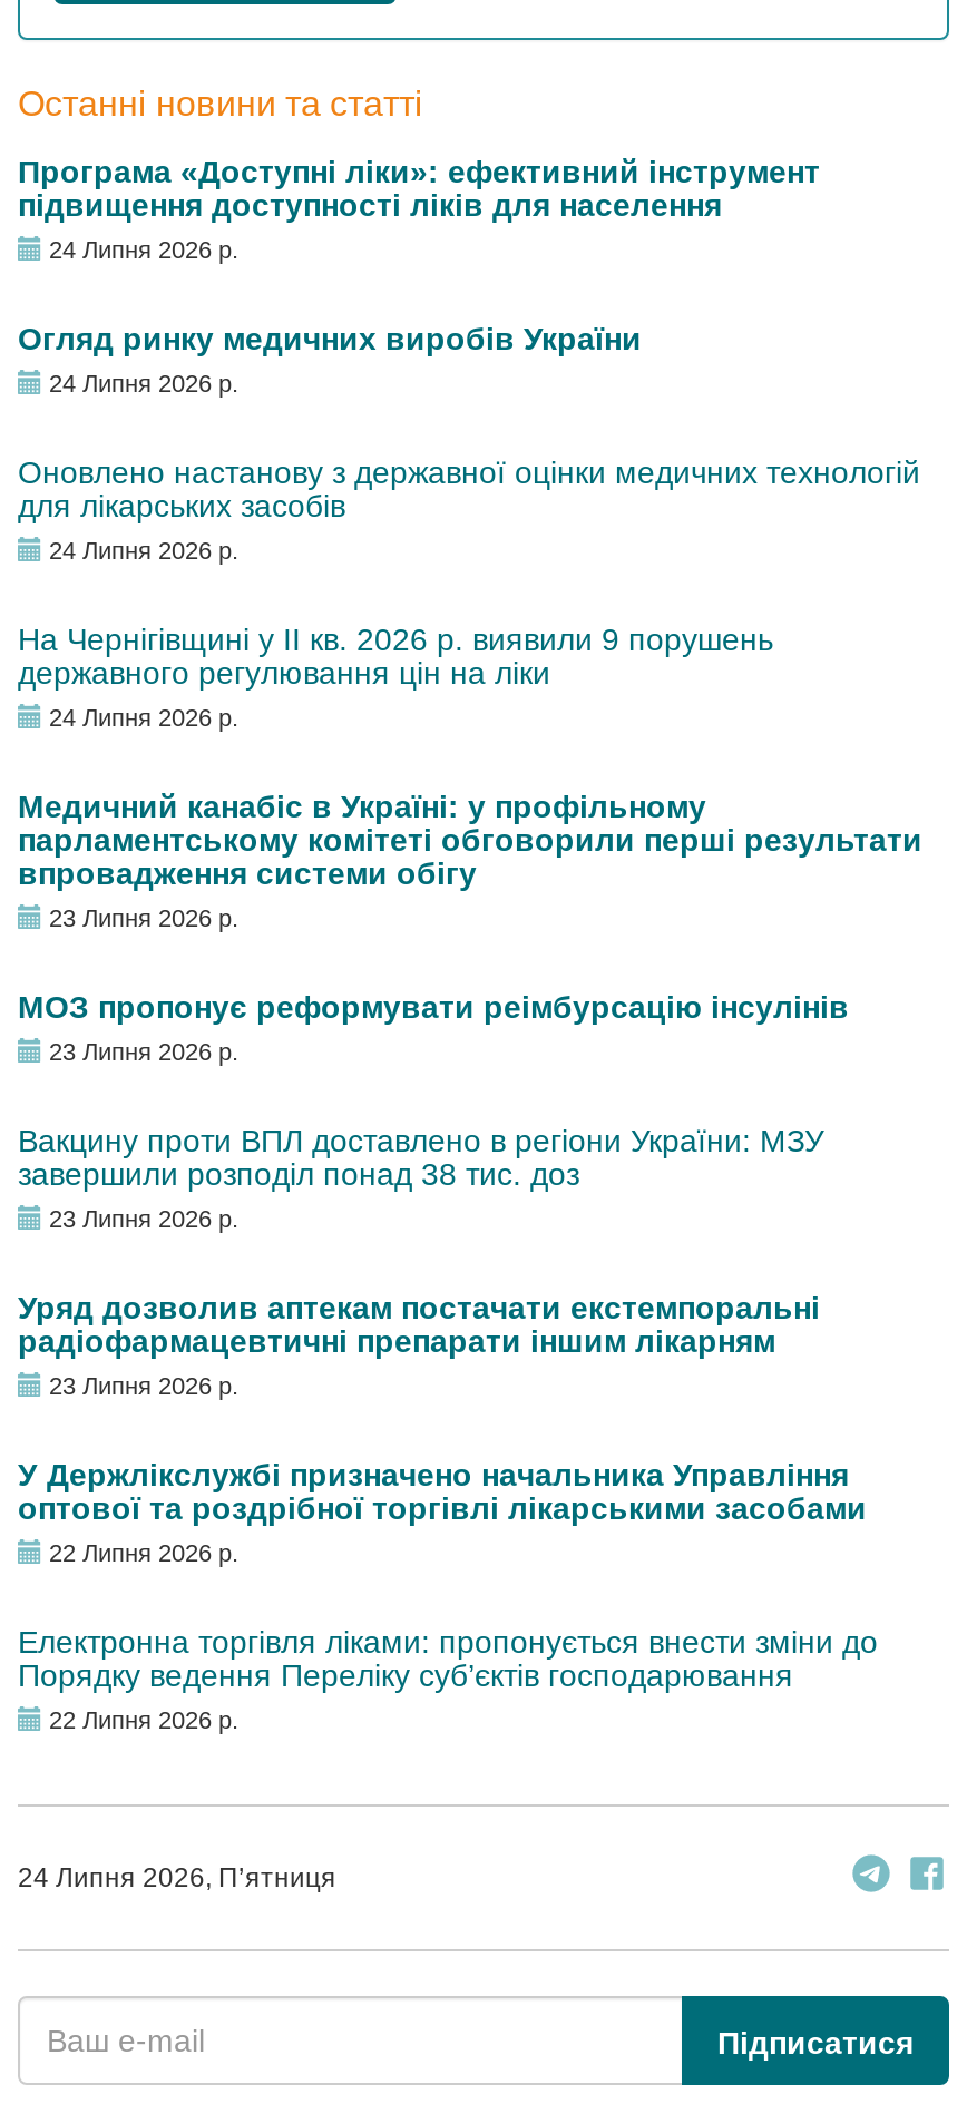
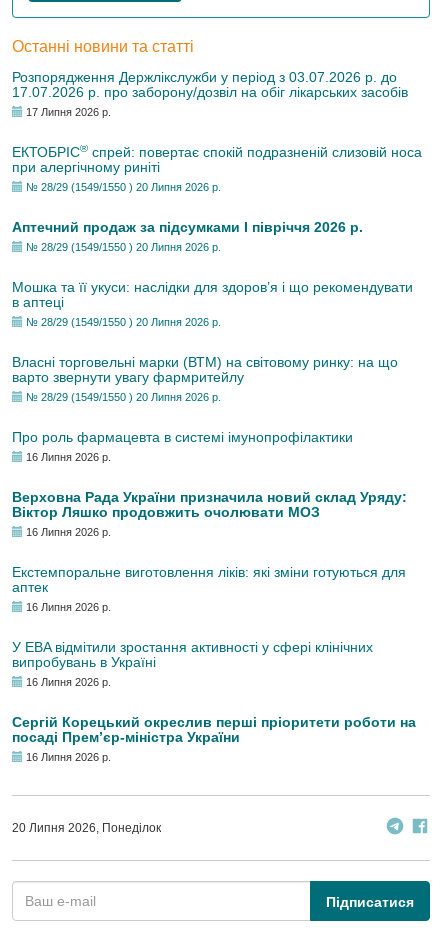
- Програма «Доступні ліки»: ефективний інструмент
- підвищення доступності ліків для населення
- 24 Липня 2026 р.
+ Розпорядження Держлікслужби у період з 03.07.2026 р. до
+ 17.07.2026 р. про заборону/дозвіл на обіг лікарських засобів
+ 17 Липня 2026 р.

- Огляд ринку медичних виробів України
- 24 Липня 2026 р.
+ ЕКТОБРІС® спрей: повертає спокій подразненій слизовій носа
+ при алергічному риніті
+ № 28/29 (1549/1550 ) 20 Липня 2026 р.

- Оновлено настанову з державної оцінки медичних технологій
- для лікарських засобів
- 24 Липня 2026 р.
+ Аптечний продаж за підсумками І півріччя 2026 р.
+ № 28/29 (1549/1550 ) 20 Липня 2026 р.

- На Чернігівщині у ІІ кв. 2026 р. виявили 9 порушень
- державного регулювання цін на ліки
- 24 Липня 2026 р.
+ Мошка та її укуси: наслідки для здоров’я і що рекомендувати
+ в аптеці
+ № 28/29 (1549/1550 ) 20 Липня 2026 р.

- Медичний канабіс в Україні: у профільному
- парламентському комітеті обговорили перші результати
- впровадження системи обігу
- 23 Липня 2026 р.
+ Власні торговельні марки (ВТМ) на світовому ринку: на що
+ варто звернути увагу фармритейлу
+ № 28/29 (1549/1550 ) 20 Липня 2026 р.

- МОЗ пропонує реформувати реімбурсацію інсулінів
- 23 Липня 2026 р.
+ Про роль фармацевта в системі імунопрофілактики
+ 16 Липня 2026 р.

- Вакцину проти ВПЛ доставлено в регіони України: МЗУ
- завершили розподіл понад 38 тис. доз
- 23 Липня 2026 р.
+ Верховна Рада України призначила новий склад Уряду:
+ Віктор Ляшко продовжить очолювати МОЗ
+ 16 Липня 2026 р.

- Уряд дозволив аптекам постачати екстемпоральні
- радіофармацевтичні препарати іншим лікарням
- 23 Липня 2026 р.
+ Екстемпоральне виготовлення ліків: які зміни готуються для
+ аптек
+ 16 Липня 2026 р.

- У Держлікслужбі призначено начальника Управління
- оптової та роздрібної торгівлі лікарськими засобами
- 22 Липня 2026 р.
+ У EBA відмітили зростання активності у сфері клінічних
+ випробувань в Україні
+ 16 Липня 2026 р.

- Електронна торгівля ліками: пропонується внести зміни до
- Порядку ведення Переліку суб’єктів господарювання
- 22 Липня 2026 р.
+ Сергій Корецький окреслив перші пріоритети роботи на
+ посаді Прем’єр-міністра України
+ 16 Липня 2026 р.

- 24 Липня 2026, П’ятниця
+ 20 Липня 2026, Понеділок
